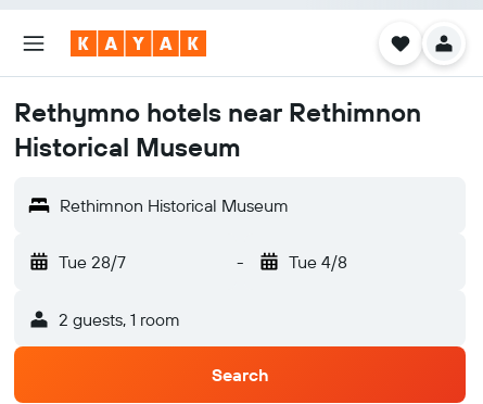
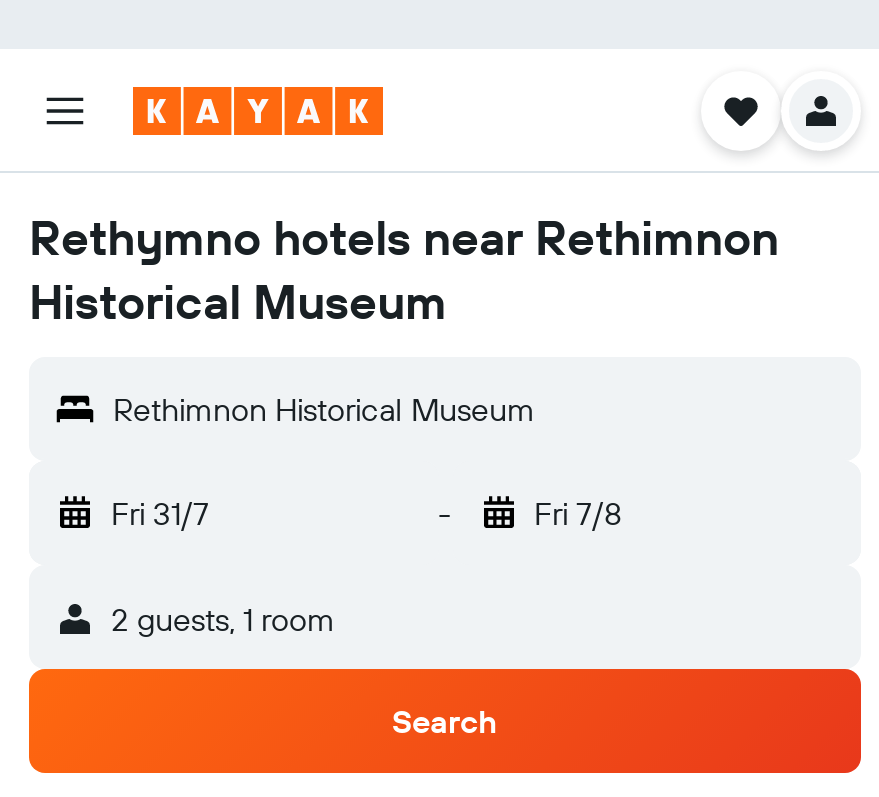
- Tue 28/7
+ Fri 31/7

- Tue 4/8
+ Fri 7/8
